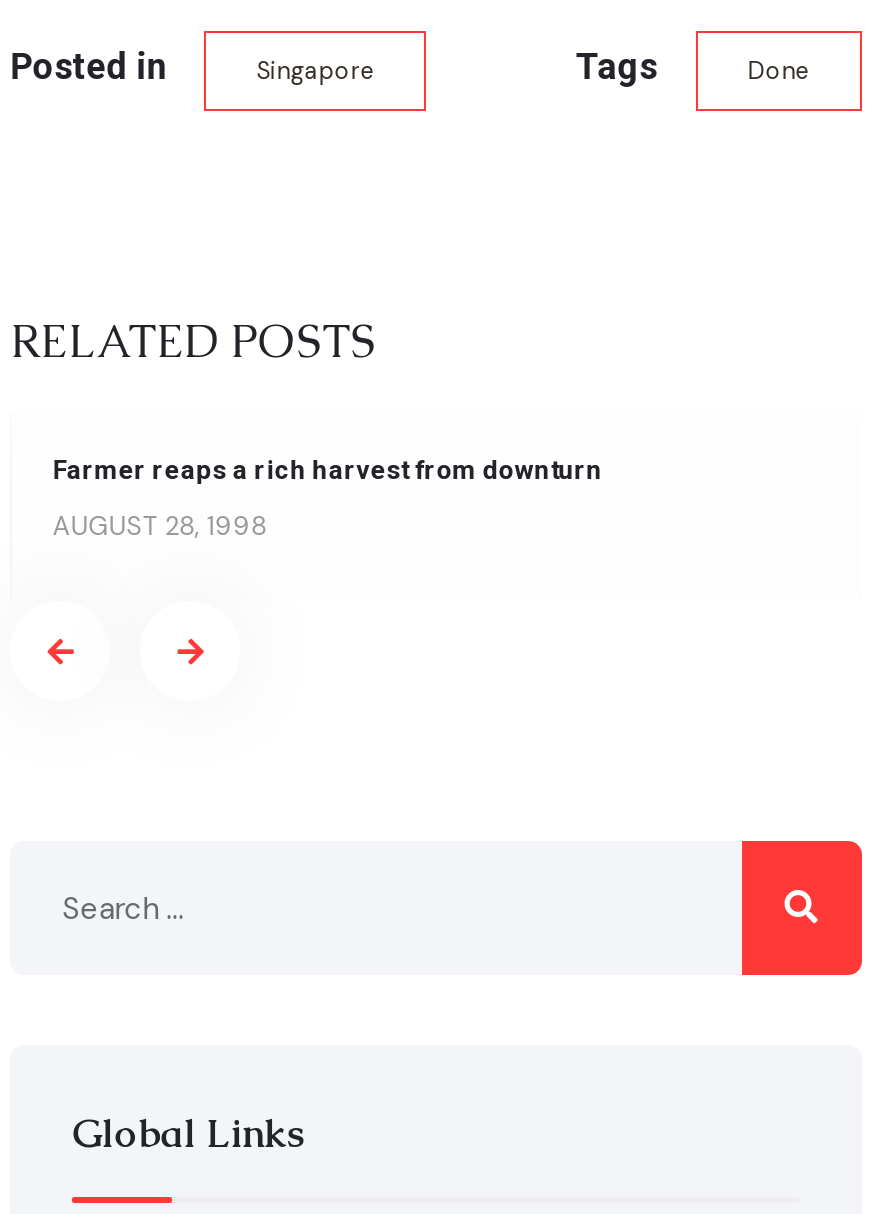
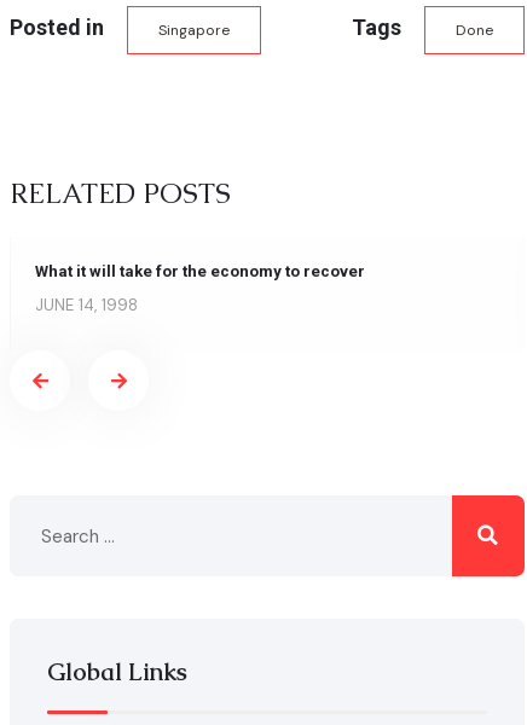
- Farmer reaps a rich harvest from downturn
+ What it will take for the economy to recover

- AUGUST 28, 1998
+ JUNE 14, 1998
